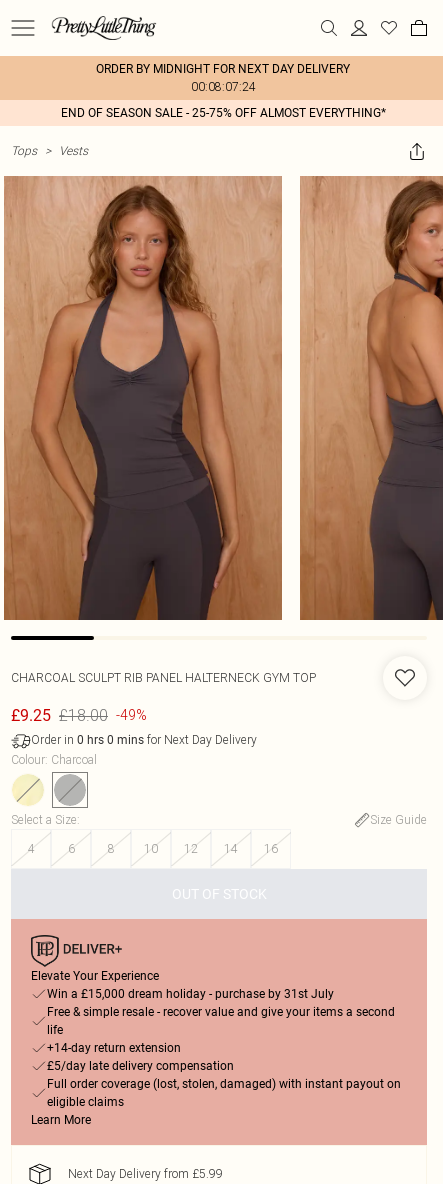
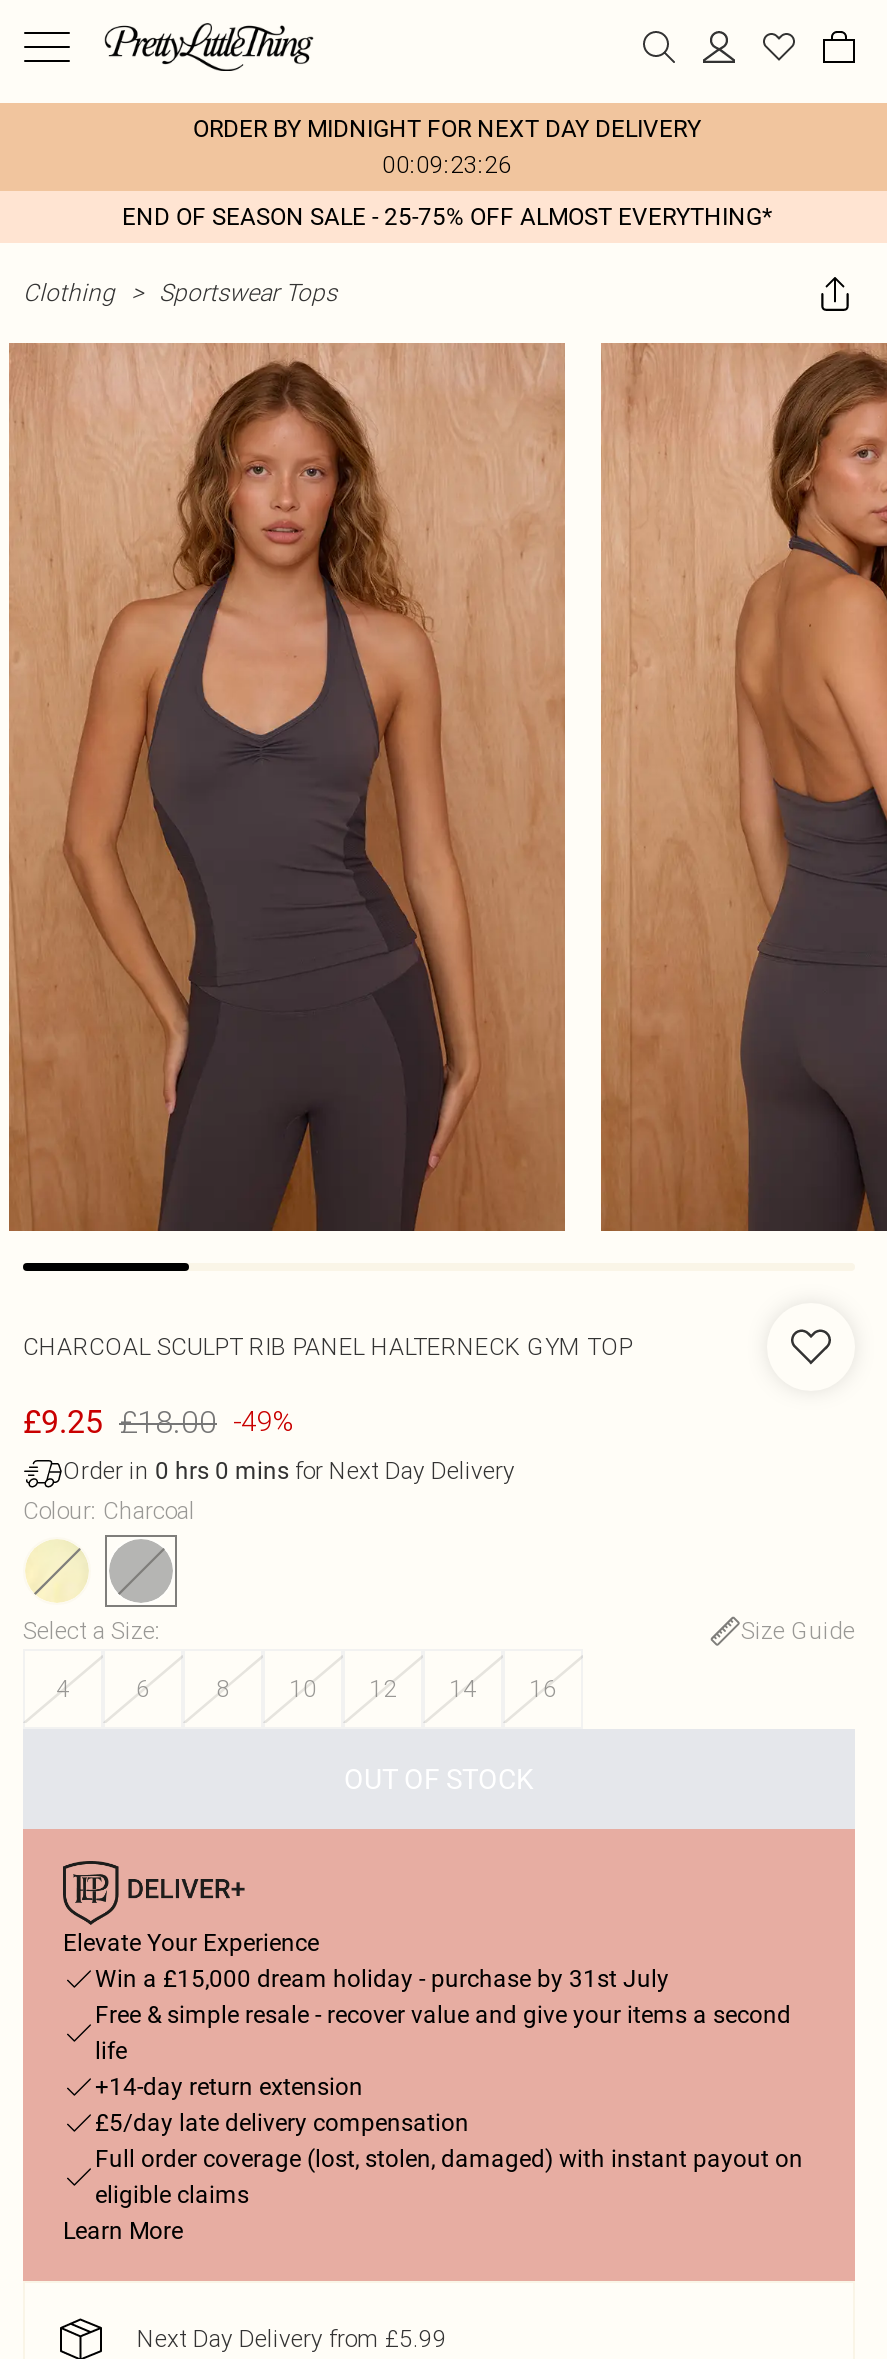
- 00:08:07:24
+ 00:09:23:26

- Tops > Vests
+ Clothing > Sportswear Tops
